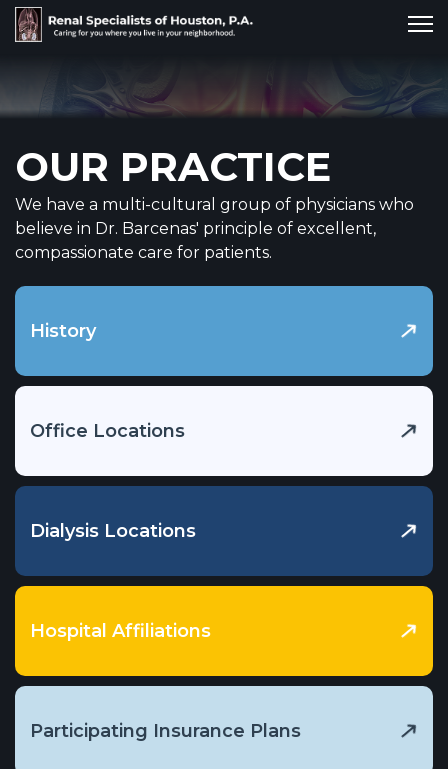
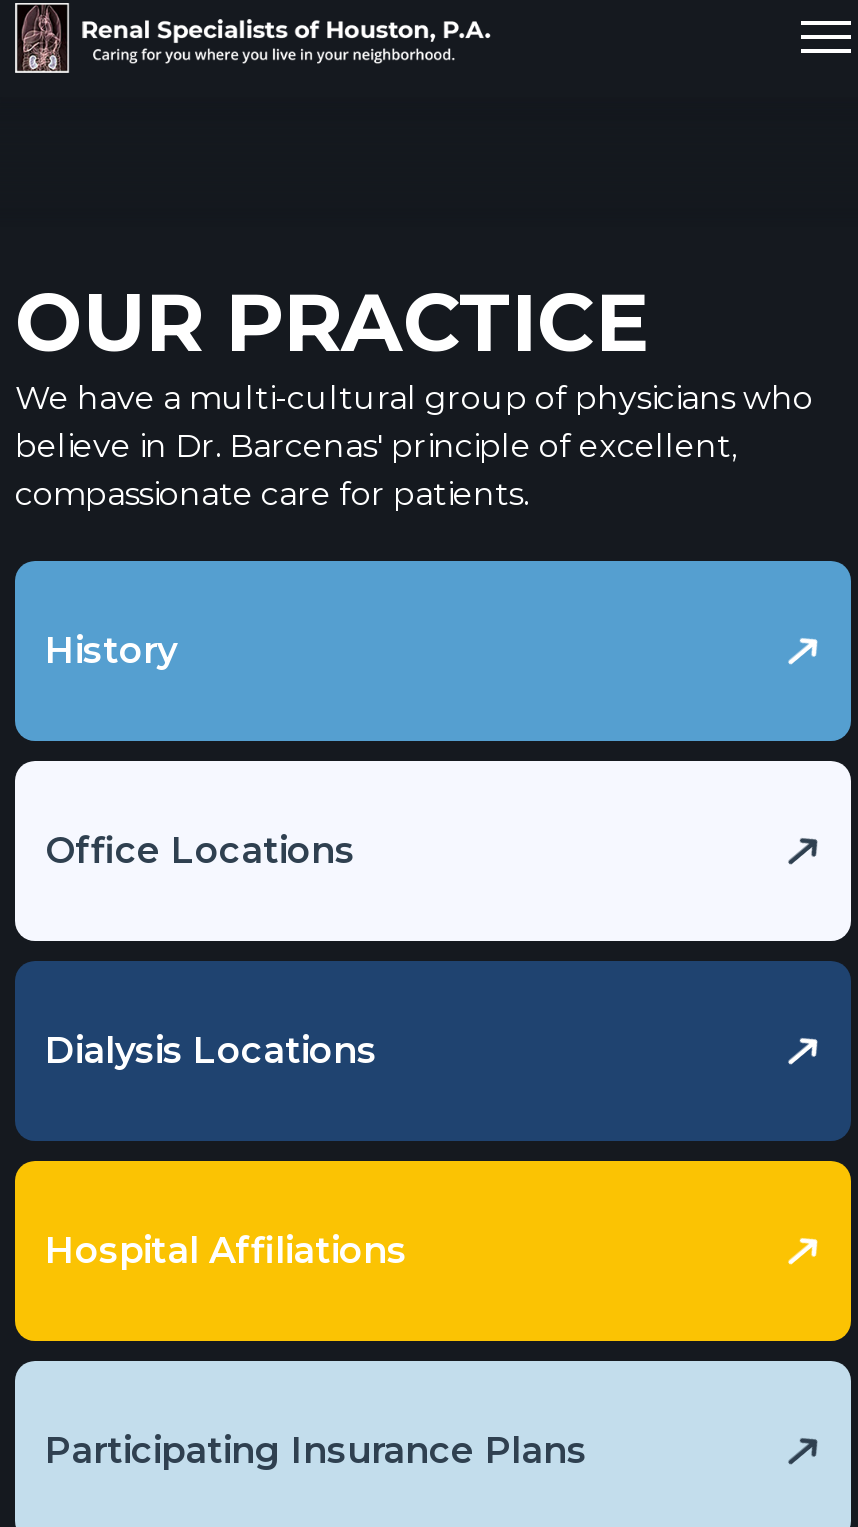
- [image]
